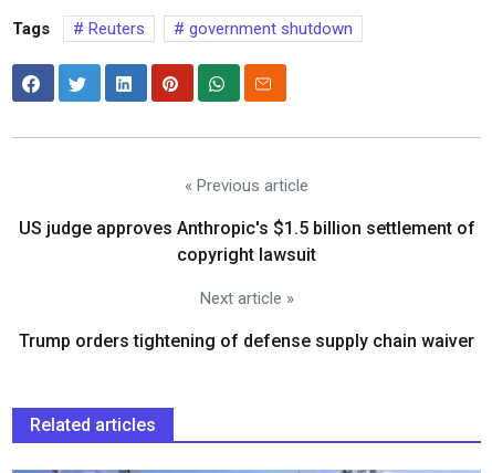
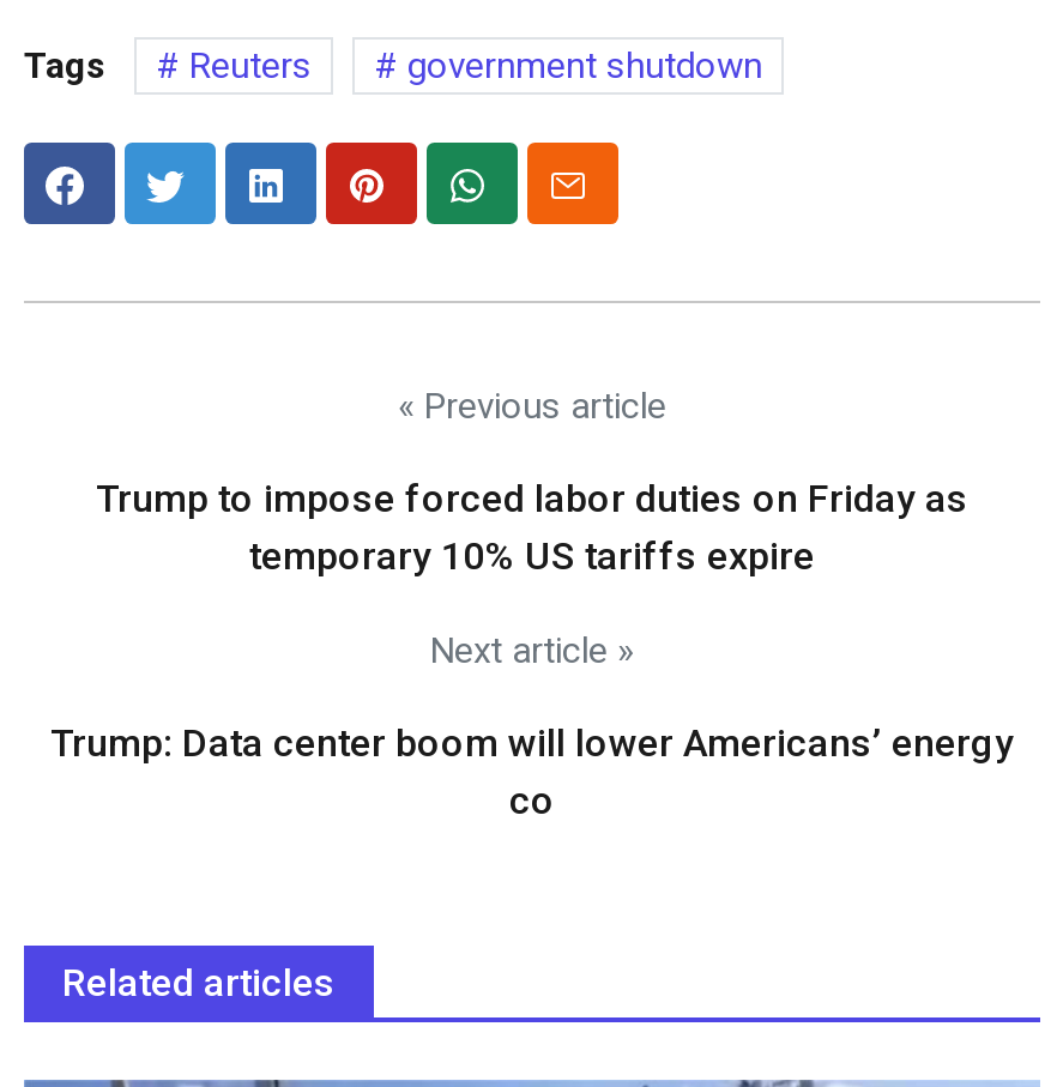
- US judge approves Anthropic's $1.5 billion settlement of
- copyright lawsuit
+ Trump to impose forced labor duties on Friday as
+ temporary 10% US tariffs expire

- Trump orders tightening of defense supply chain waiver
+ Trump: Data center boom will lower Americans’ energy
+ co
